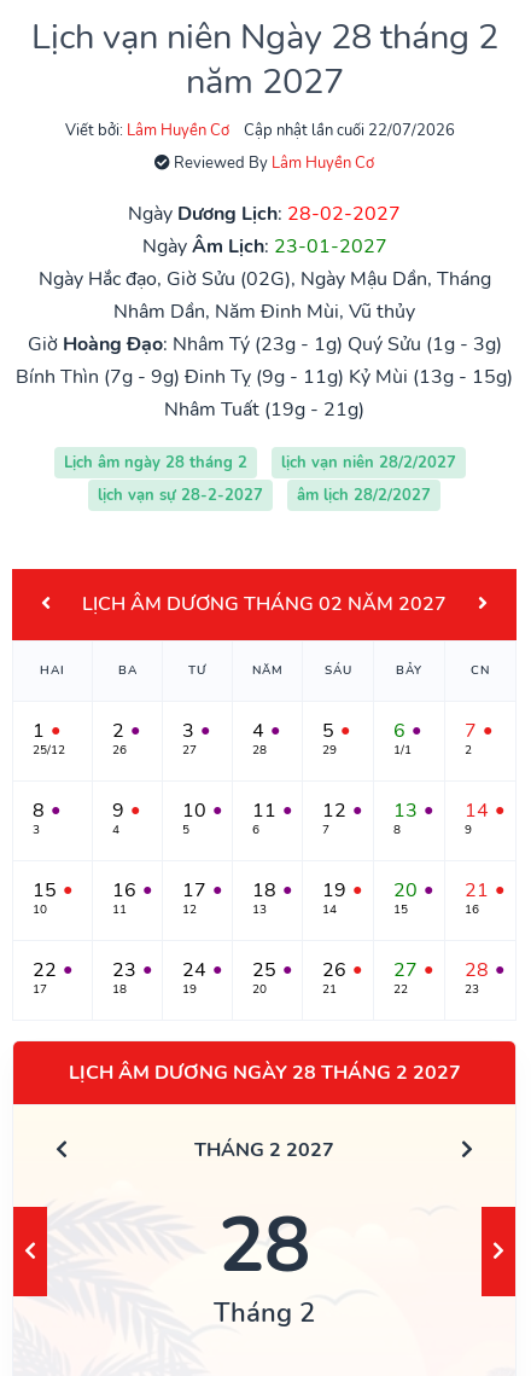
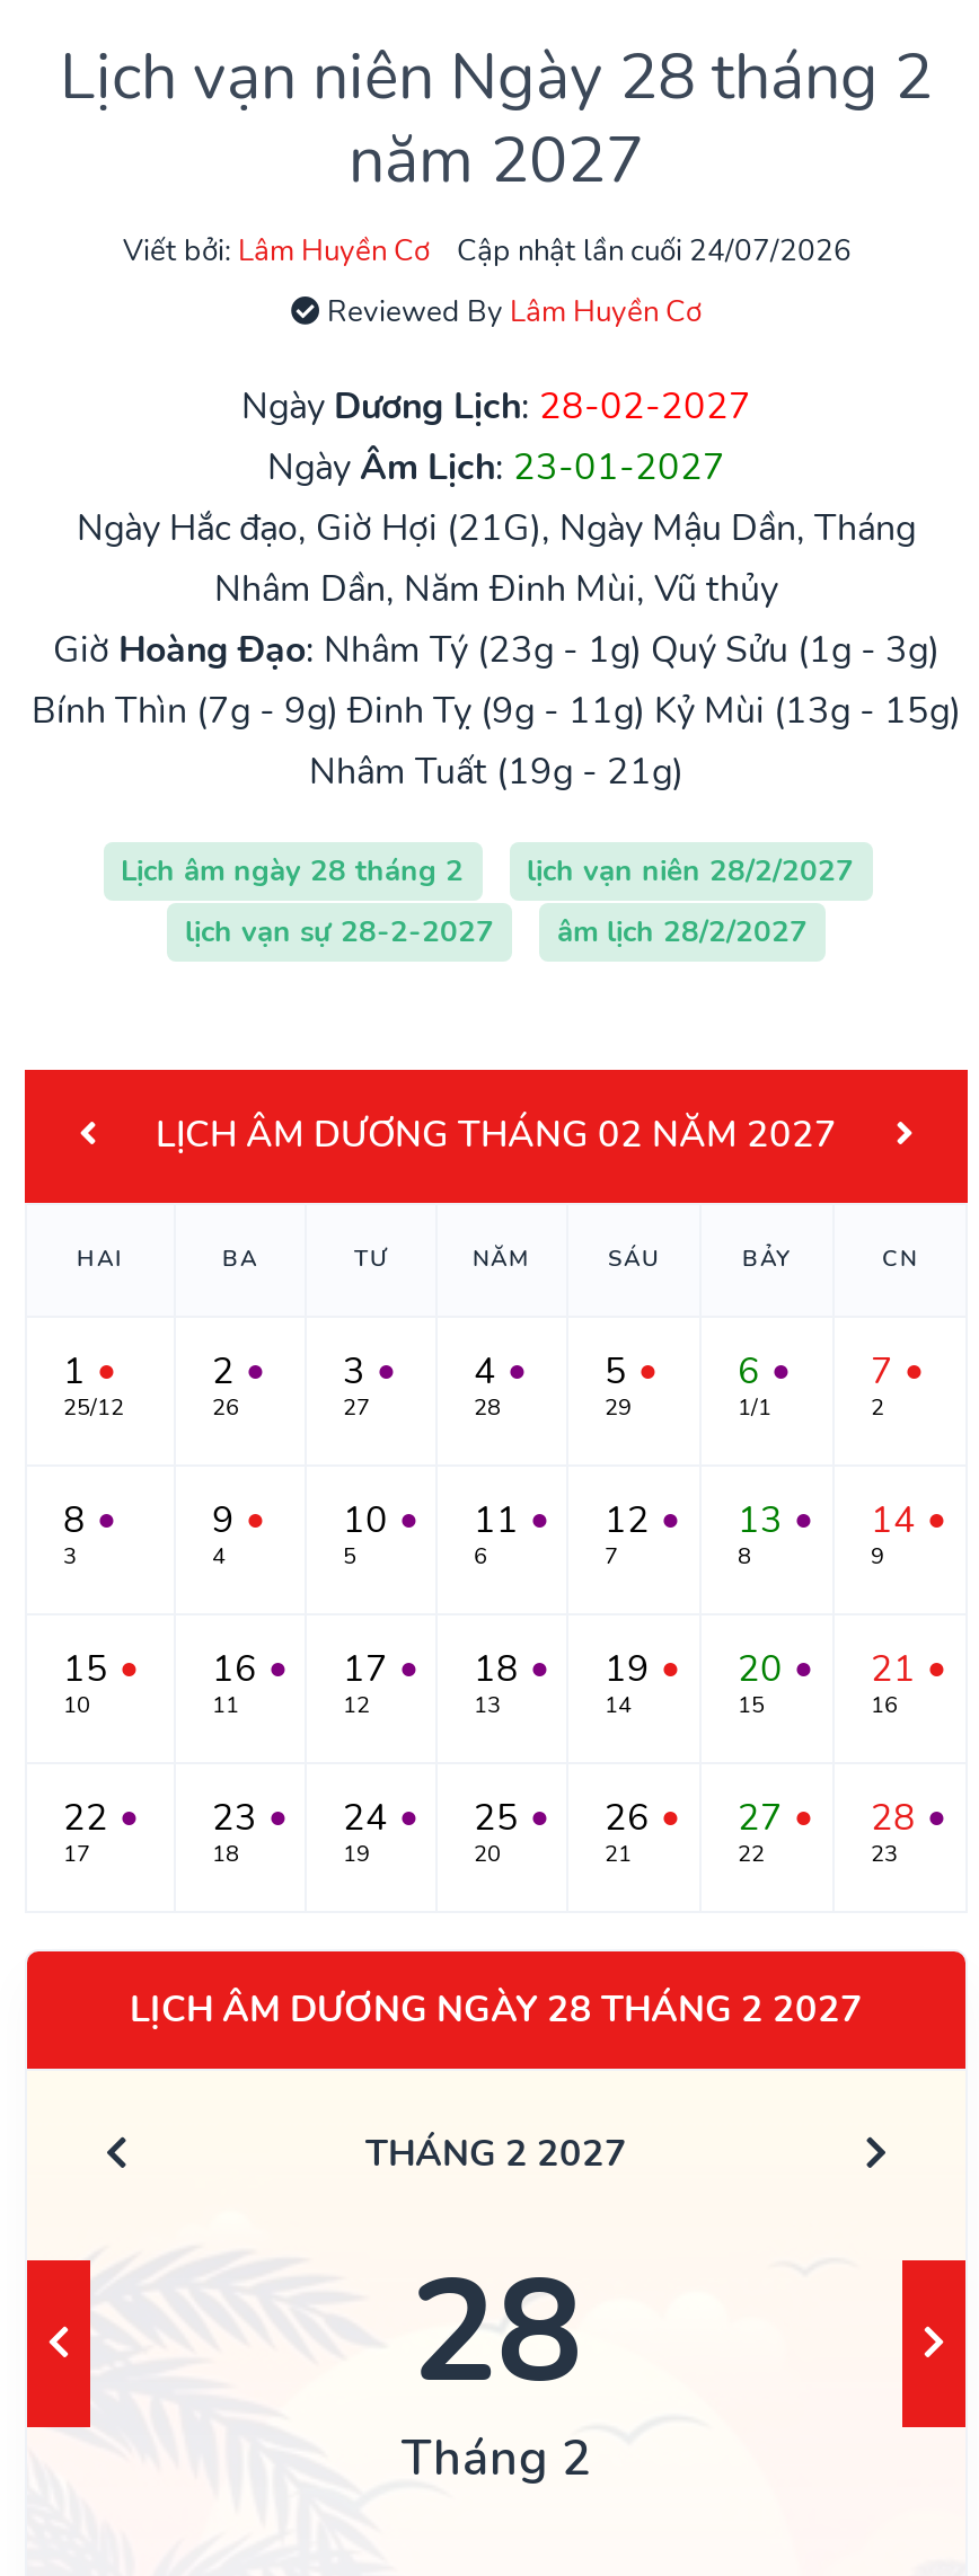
- Cập nhật lần cuối 22/07/2026
+ Cập nhật lần cuối 24/07/2026

- Ngày Hắc đạo, Giờ Sửu (02G), Ngày Mậu Dần, Tháng
+ Ngày Hắc đạo, Giờ Hợi (21G), Ngày Mậu Dần, Tháng
